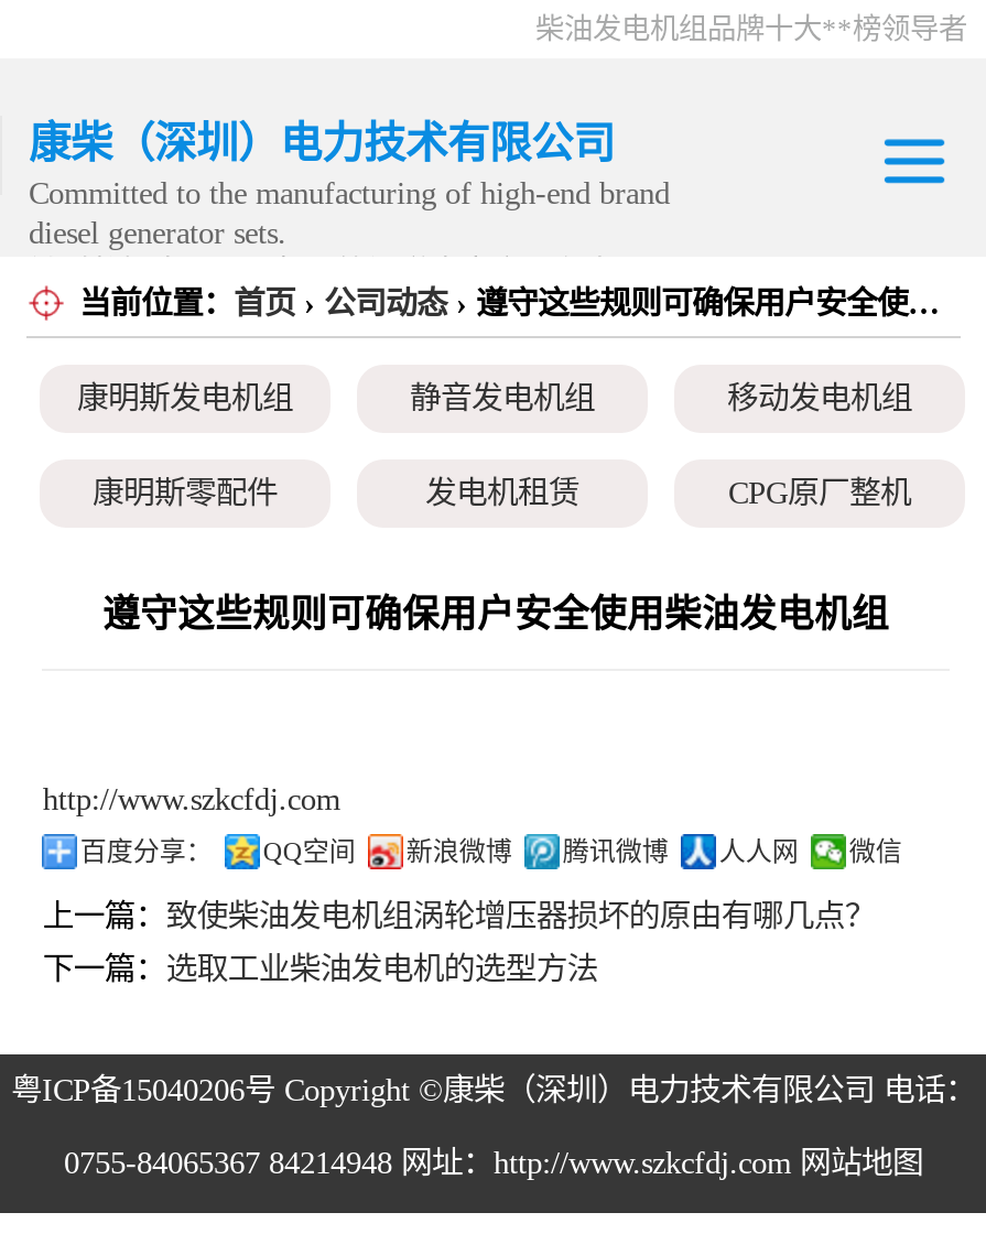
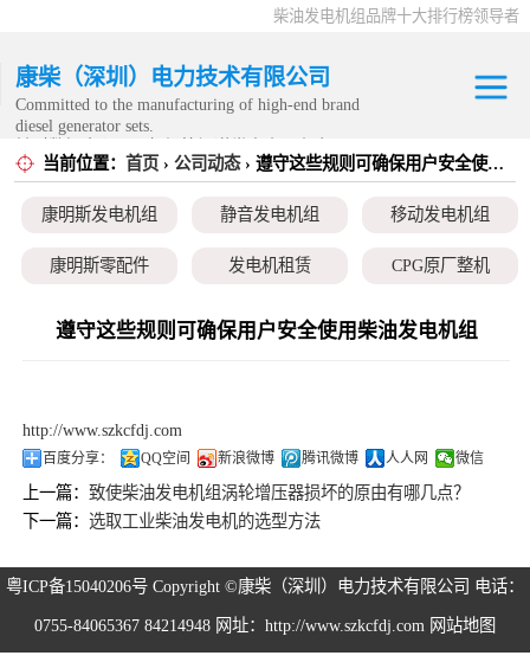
- 柴油发电机组品牌十大**榜领导者
+ 柴油发电机组品牌十大排行榜领导者
